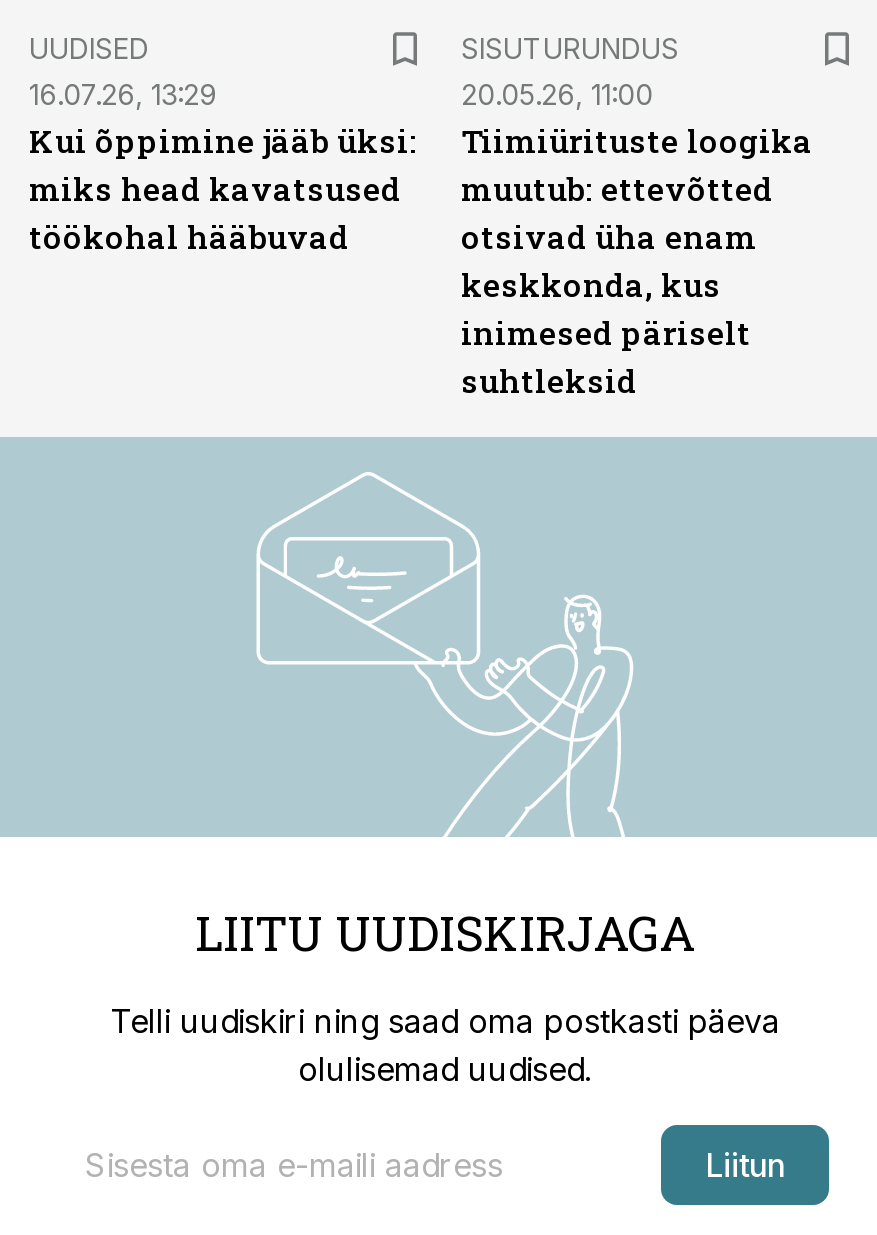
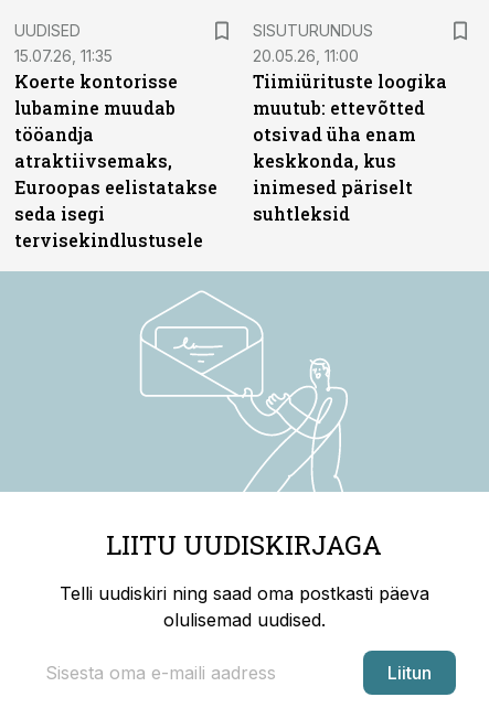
- 16.07.26, 13:29
- Kui õppimine jääb üksi:
- miks head kavatsused
- töökohal hääbuvad
+ 15.07.26, 11:35
+ Koerte kontorisse
+ lubamine muudab
+ tööandja
+ atraktiivsemaks,
+ Euroopas eelistatakse
+ seda isegi
+ tervisekindlustusele
